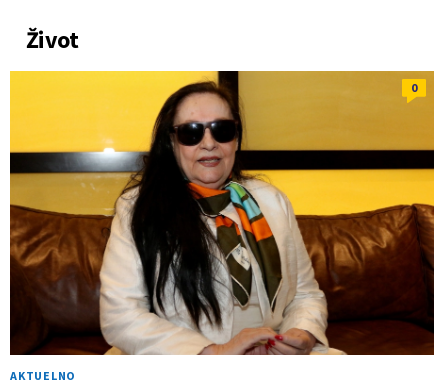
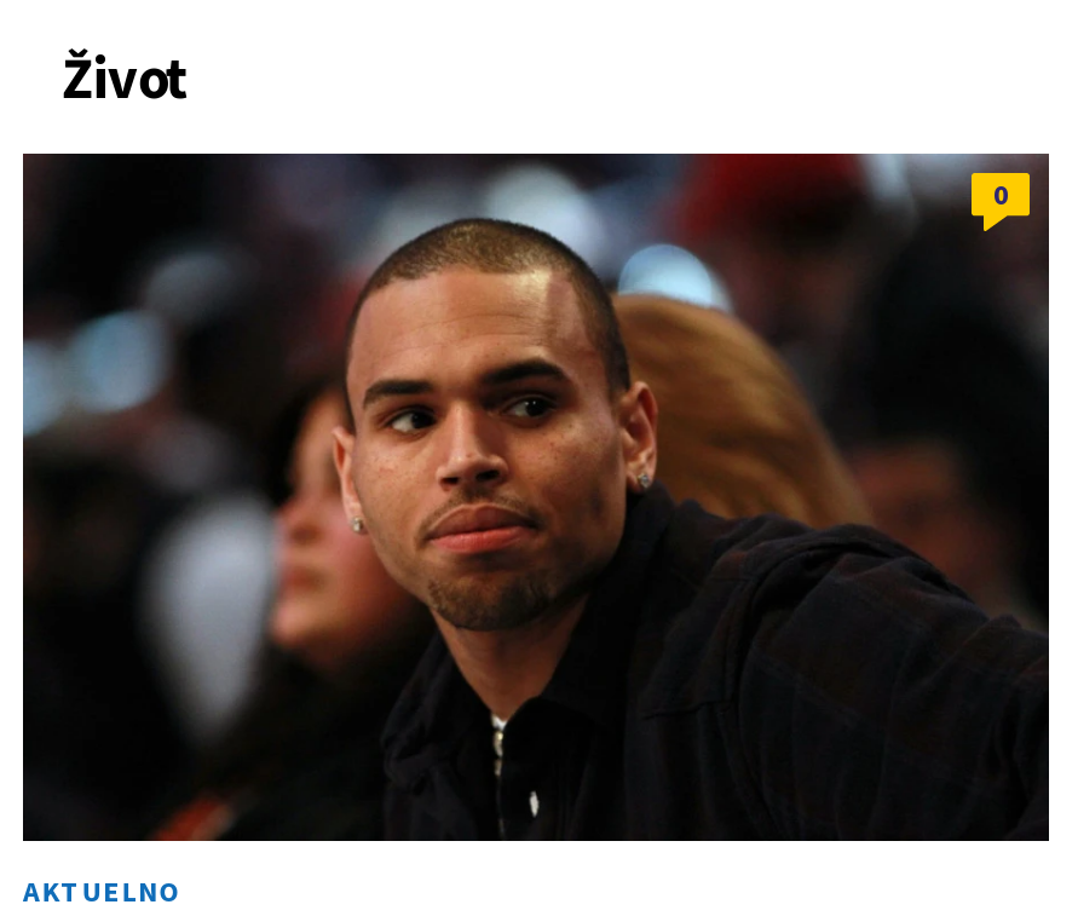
- [image]
+ [image]
